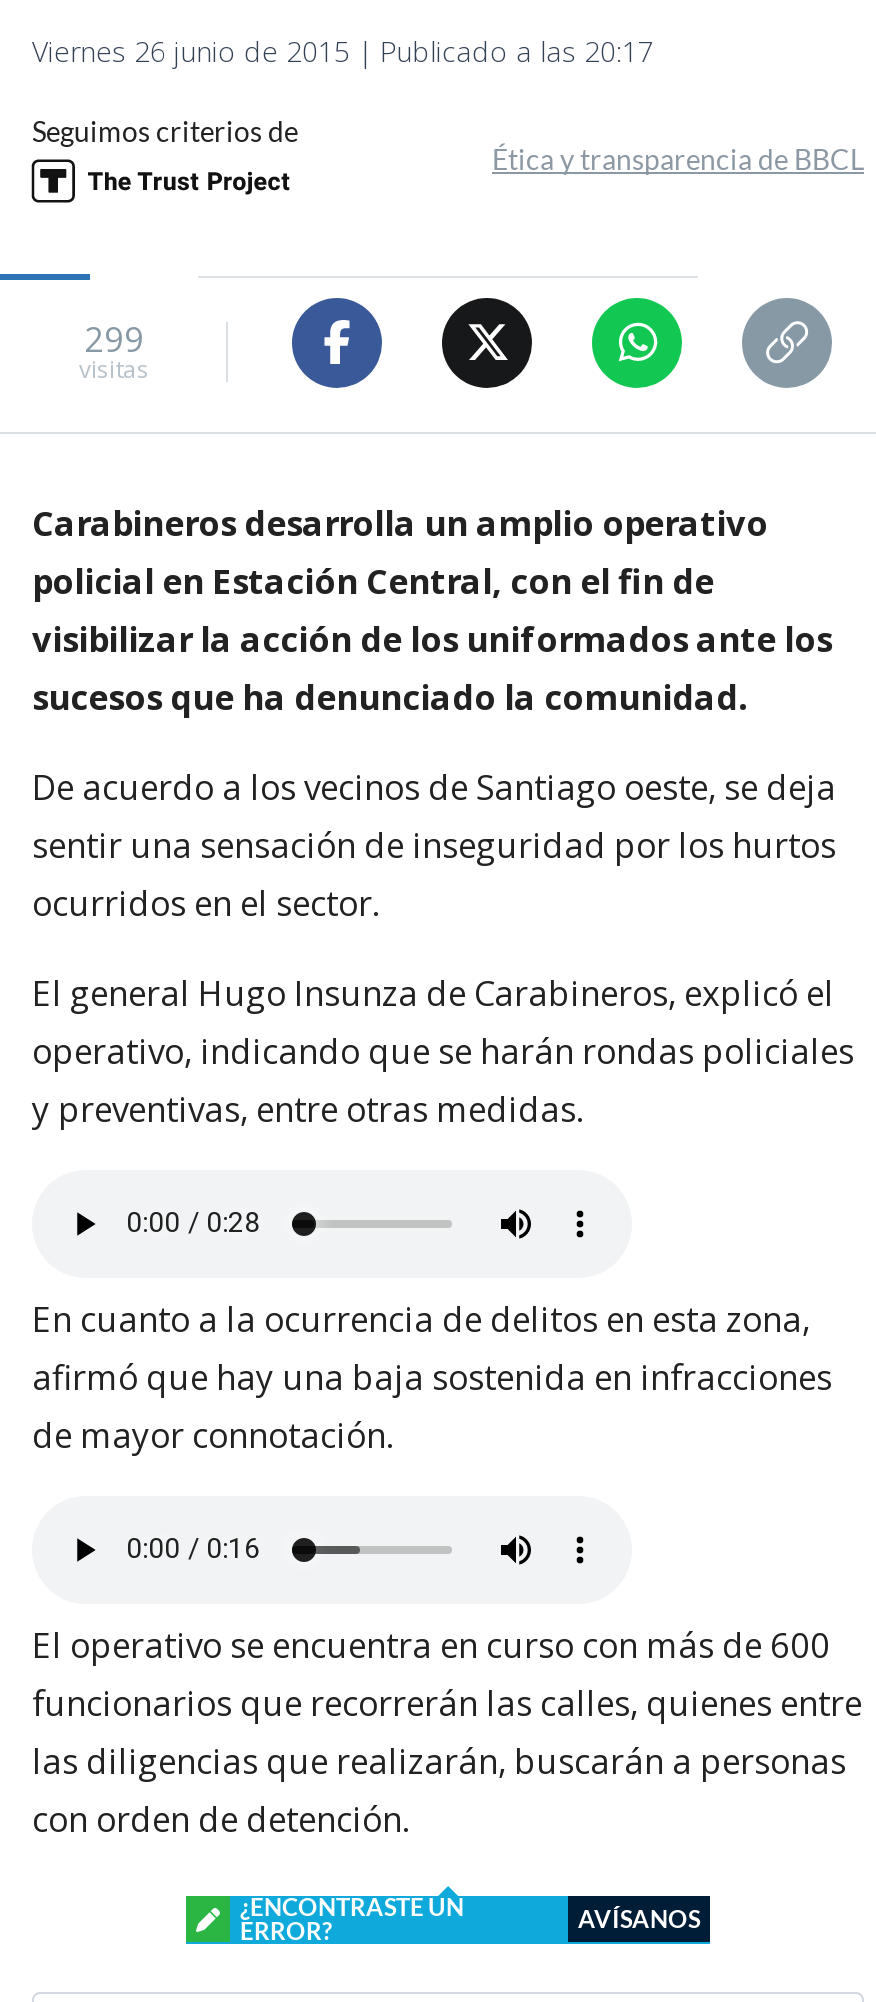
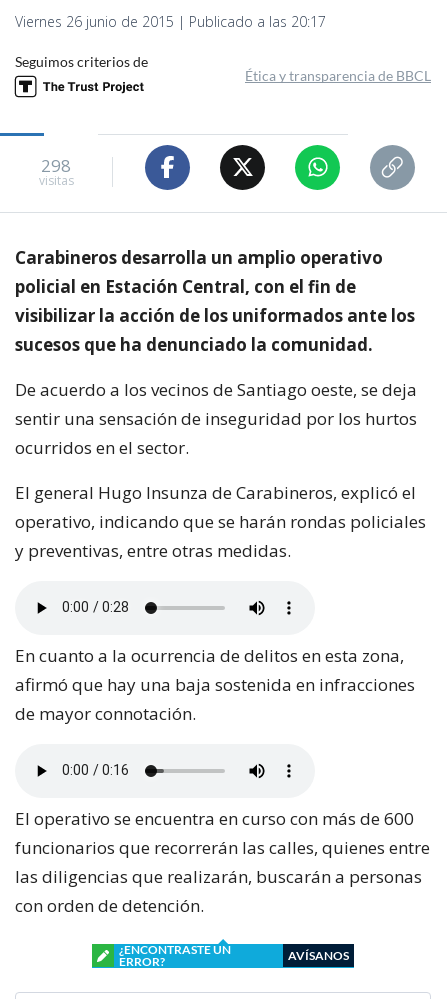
- 299
+ 298
